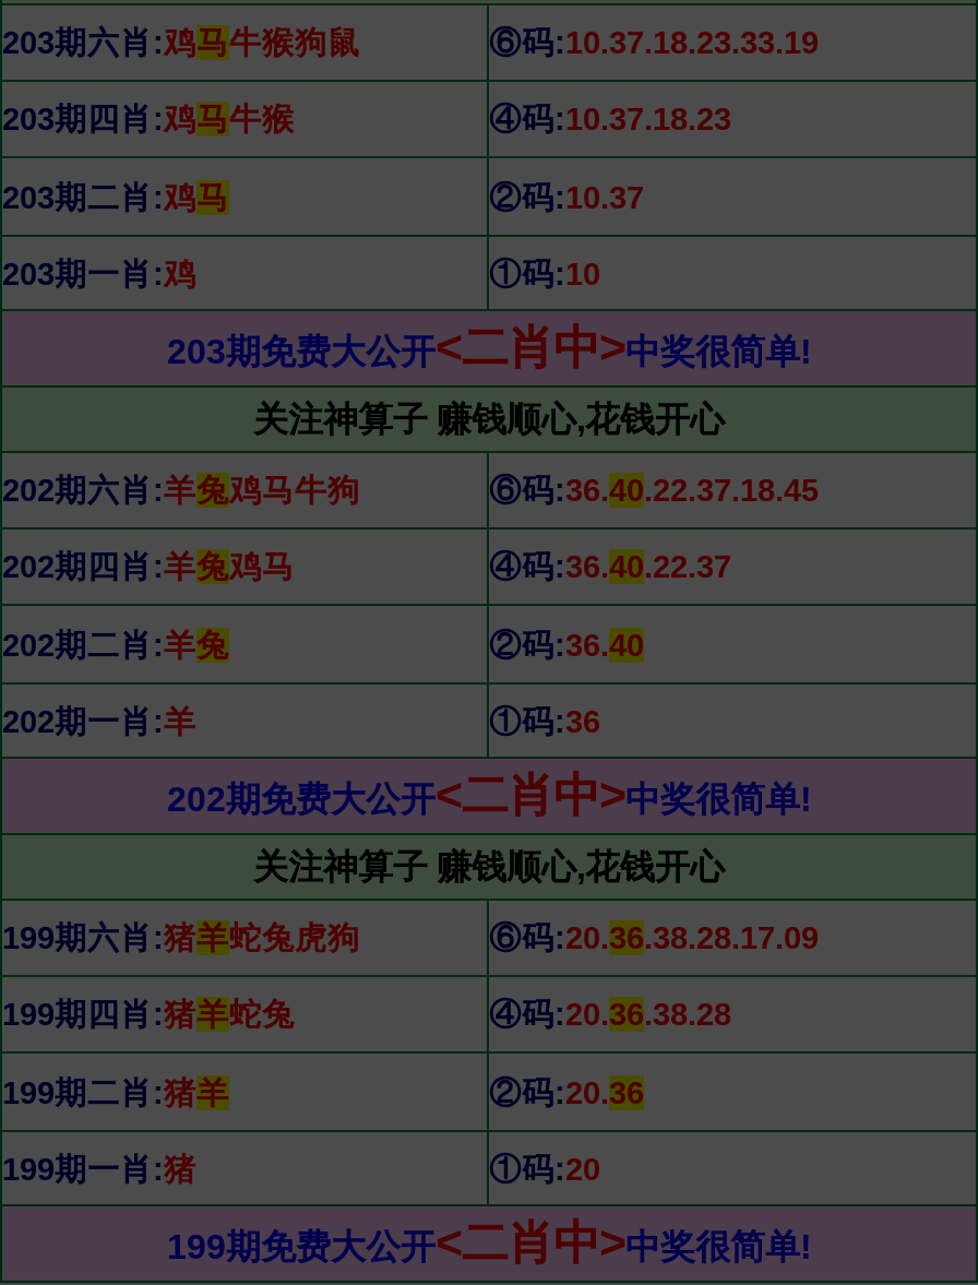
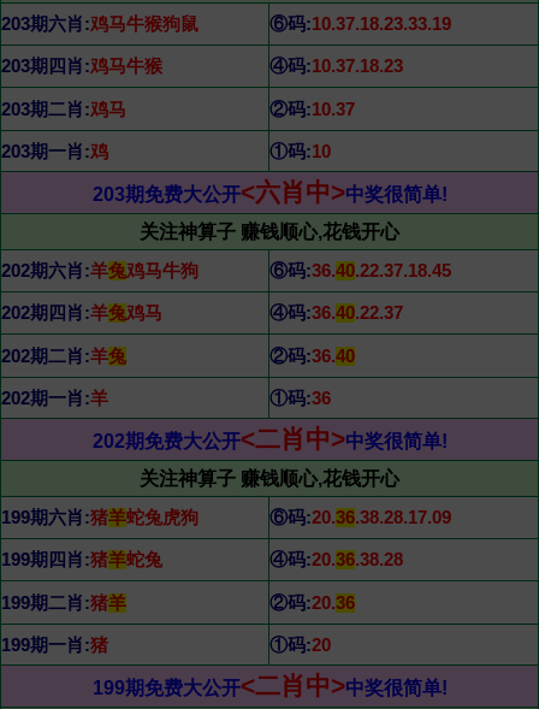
- 203期免费大公开<二肖中>中奖很简单!
+ 203期免费大公开<六肖中>中奖很简单!
